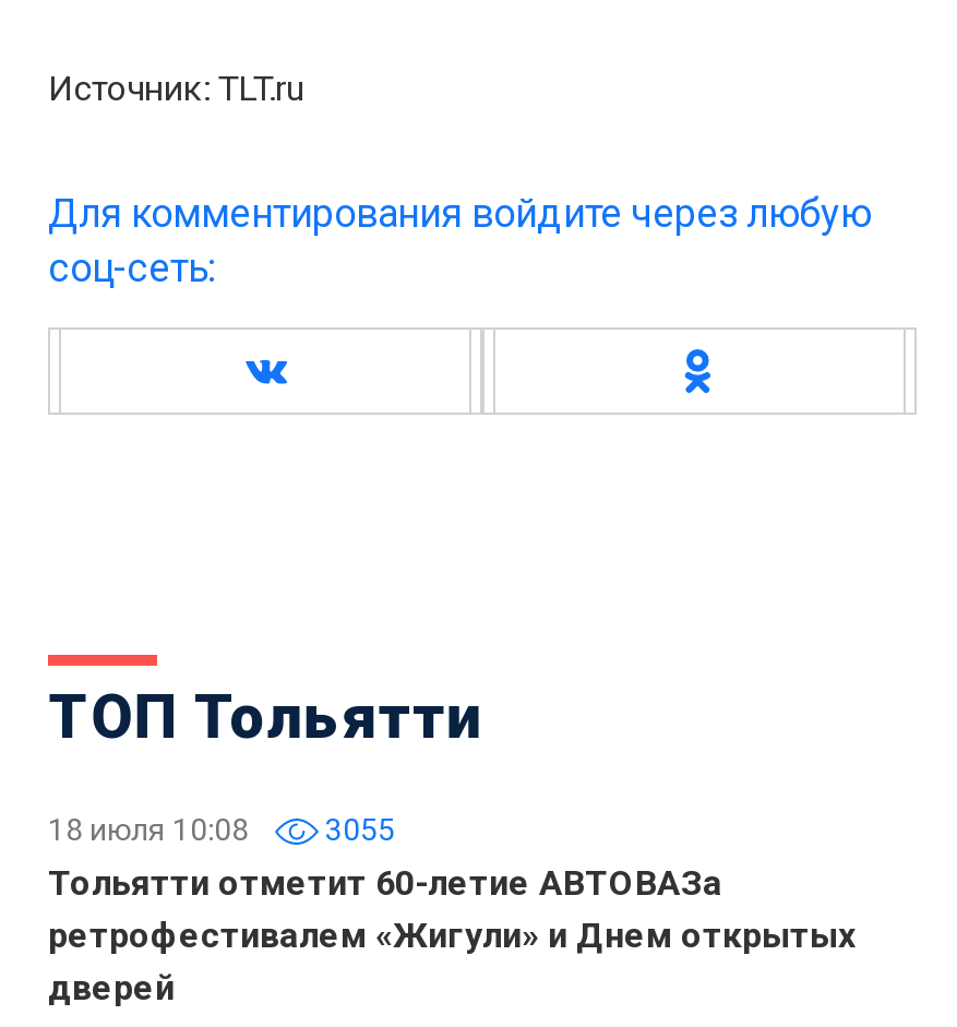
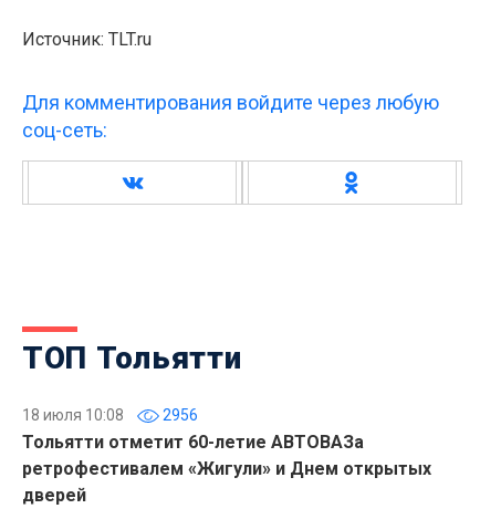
- 18 июля 10:08 3055
+ 18 июля 10:08 2956
